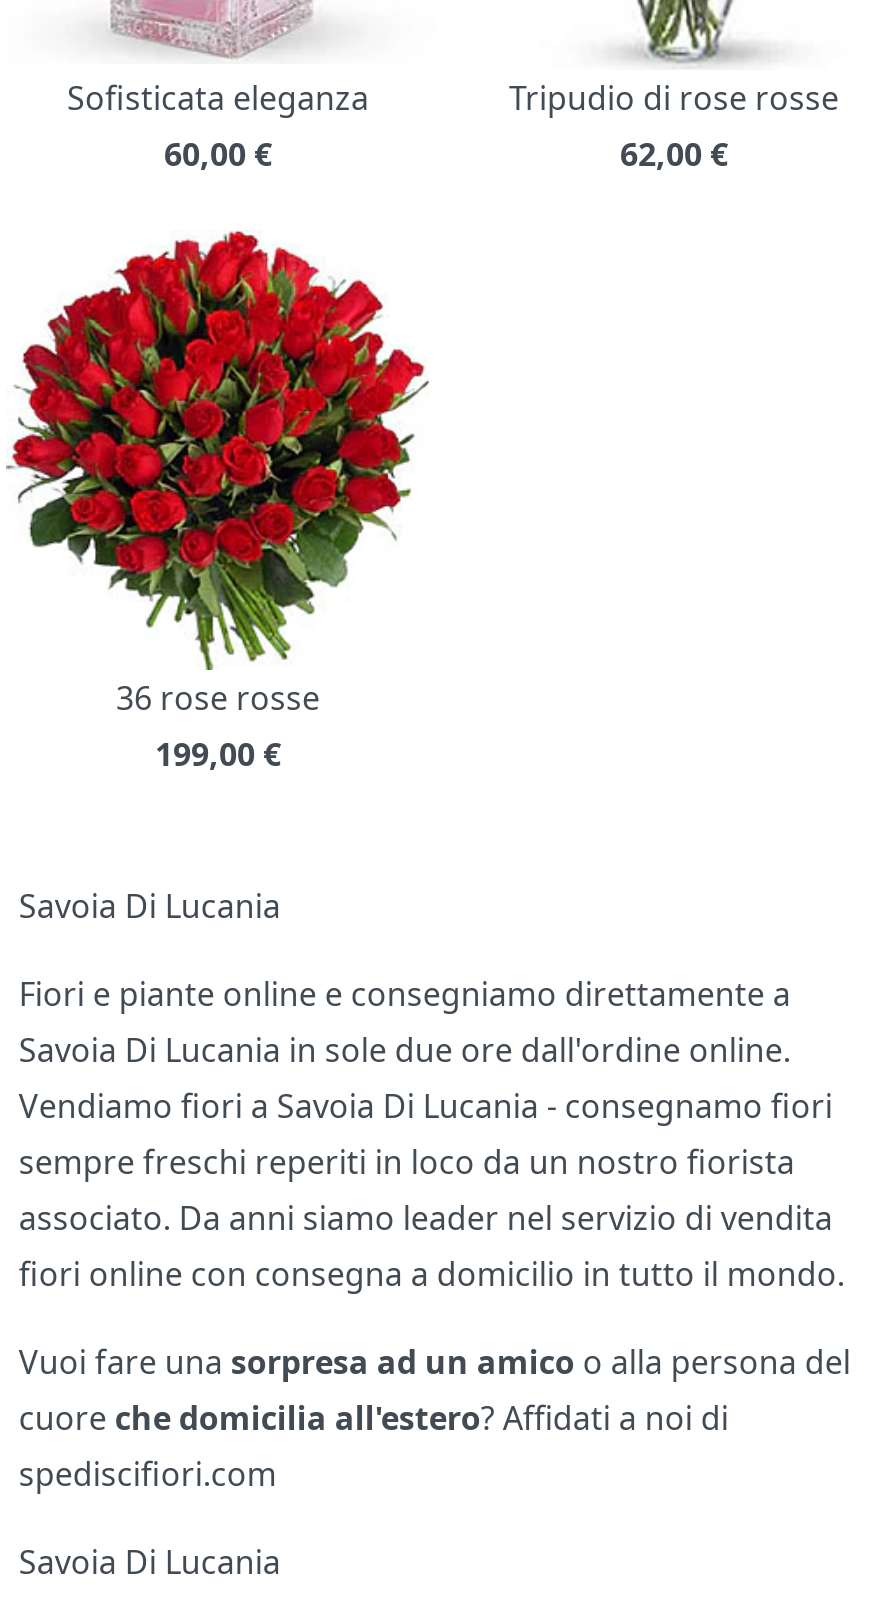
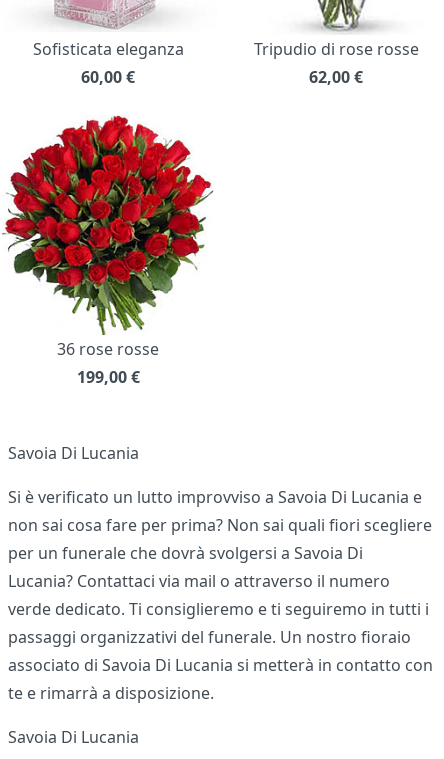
- Fiori e piante online e consegniamo direttamente a
- Savoia Di Lucania in sole due ore dall'ordine online.
- Vendiamo fiori a Savoia Di Lucania - consegnamo fiori
- sempre freschi reperiti in loco da un nostro fiorista
- associato. Da anni siamo leader nel servizio di vendita
- fiori online con consegna a domicilio in tutto il mondo.
- Vuoi fare una sorpresa ad un amico o alla persona del
- cuore che domicilia all'estero? Affidati a noi di
- spediscifiori.com
+ Si è verificato un lutto improvviso a Savoia Di Lucania e
+ non sai cosa fare per prima? Non sai quali fiori scegliere
+ per un funerale che dovrà svolgersi a Savoia Di
+ Lucania? Contattaci via mail o attraverso il numero
+ verde dedicato. Ti consiglieremo e ti seguiremo in tutti i
+ passaggi organizzativi del funerale. Un nostro fioraio
+ associato di Savoia Di Lucania si metterà in contatto con
+ te e rimarrà a disposizione.
